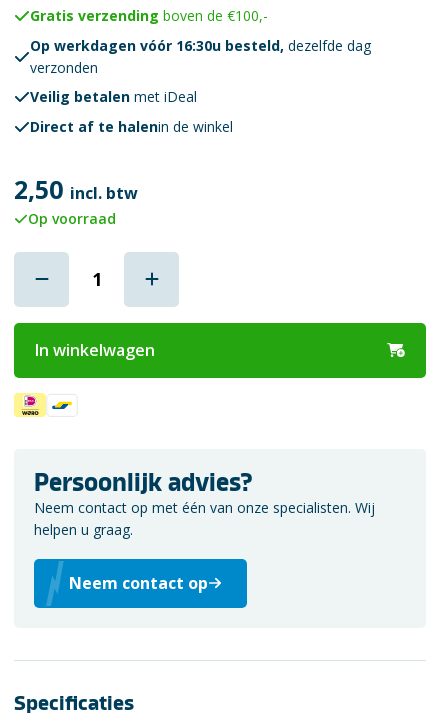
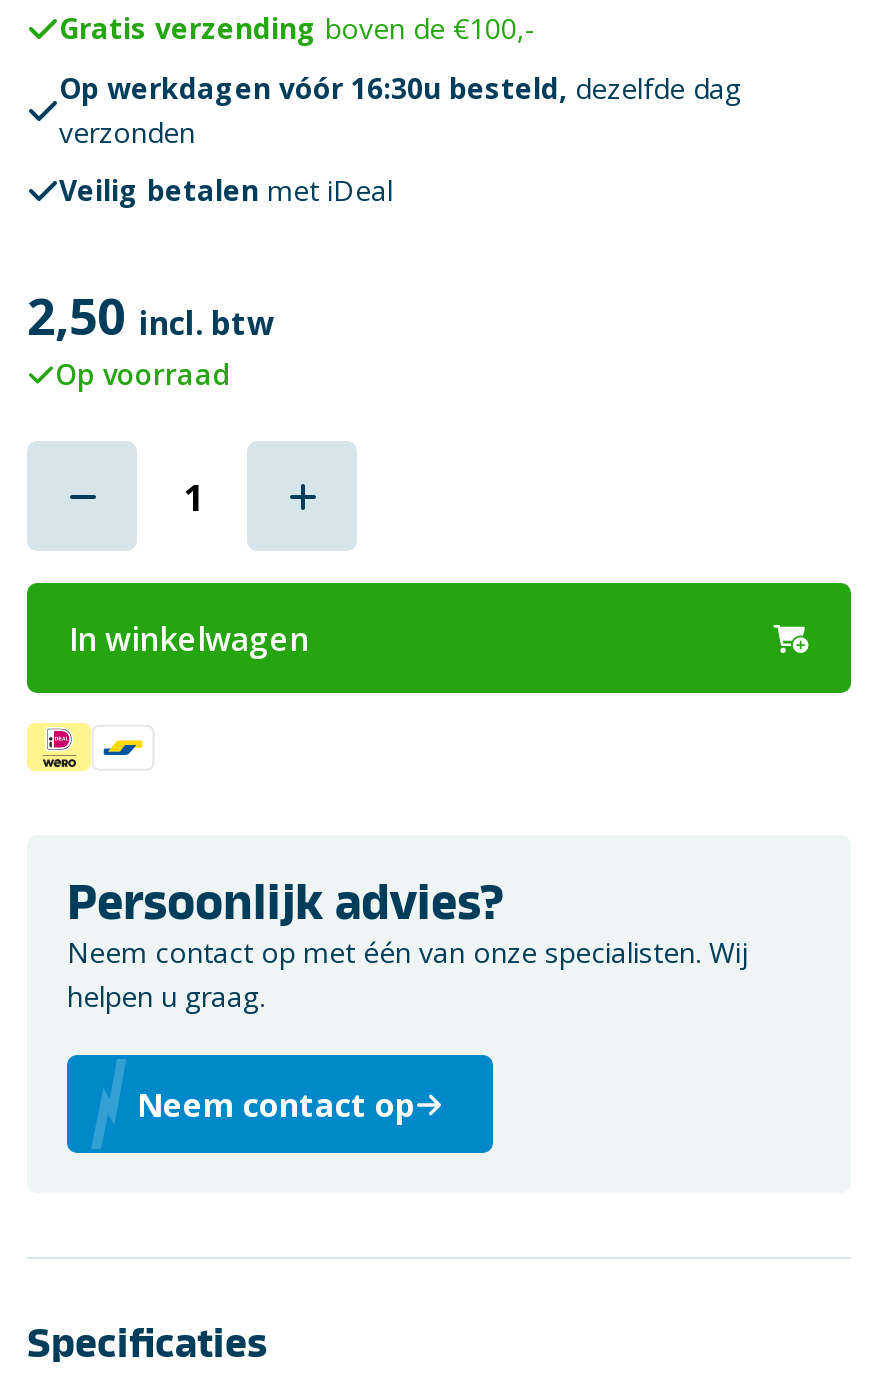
- Direct af te halenin de winkel
